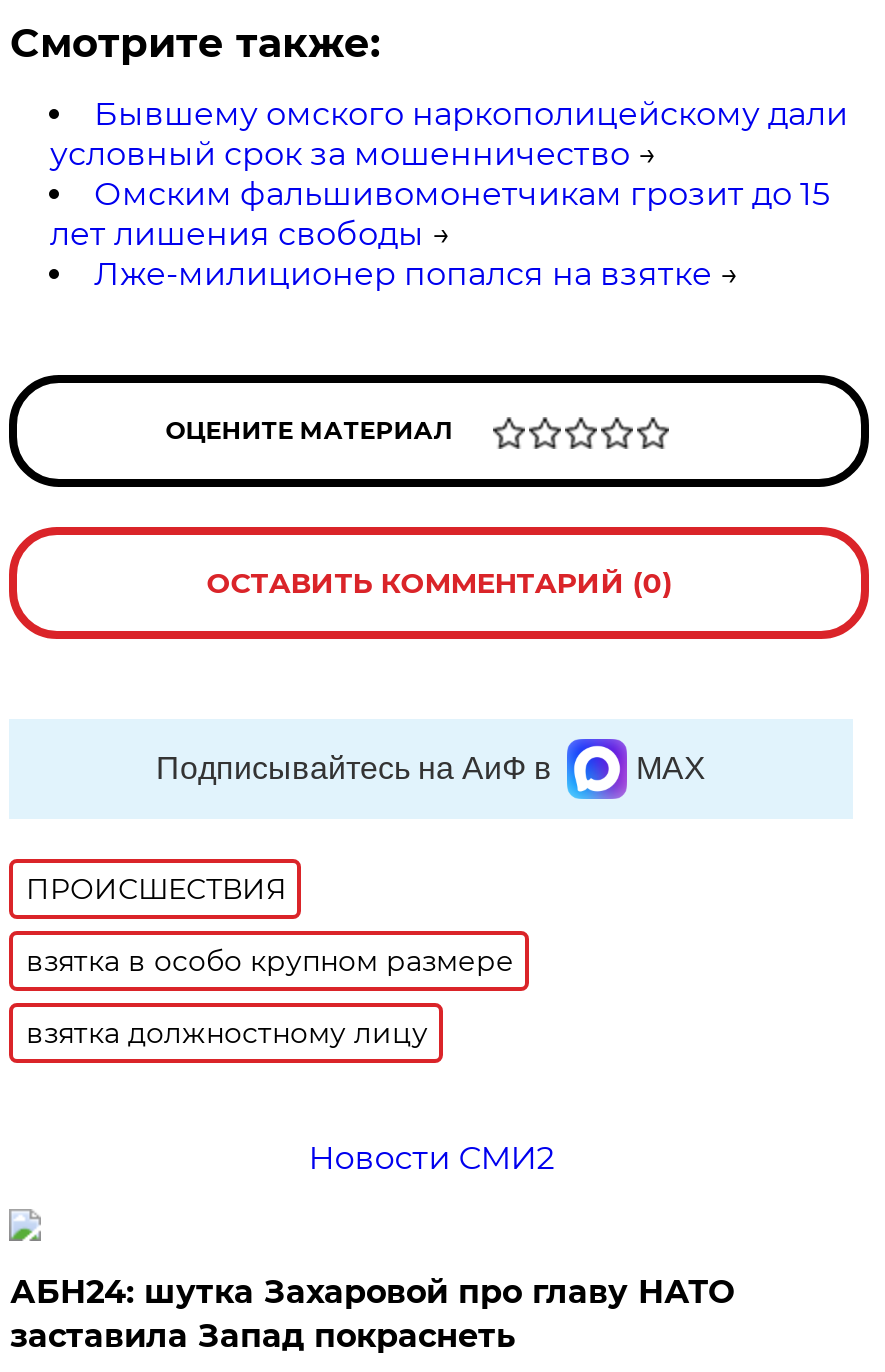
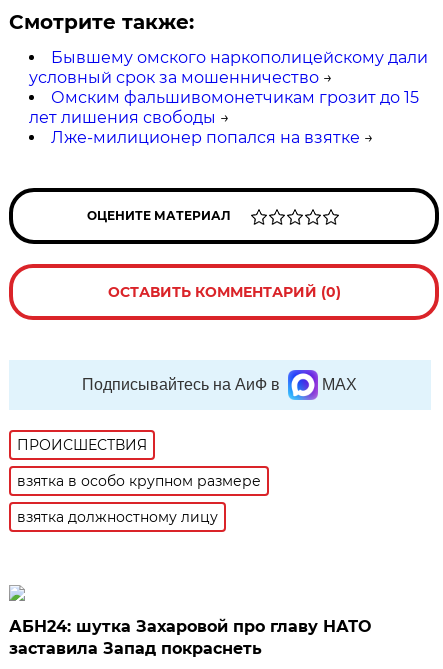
- Новости СМИ2
